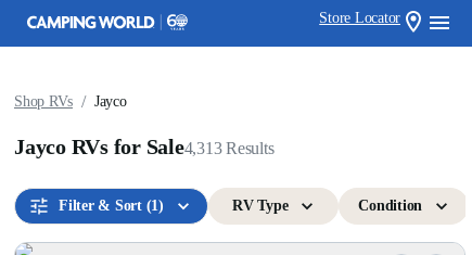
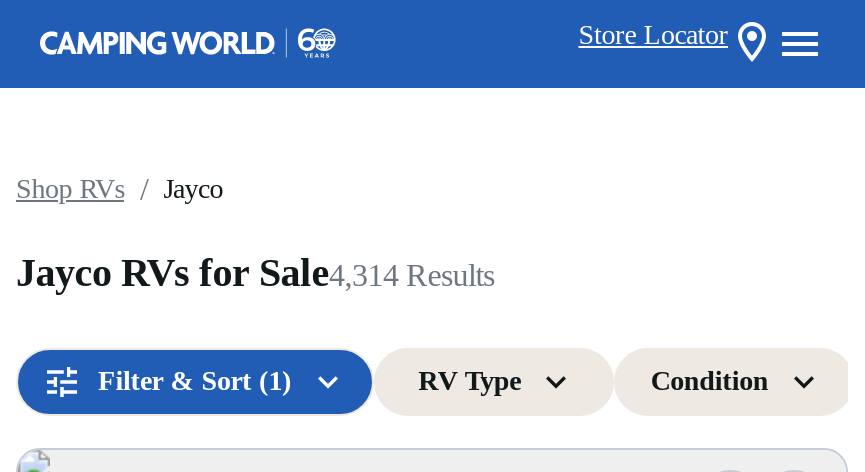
- Jayco RVs for Sale4,313 Results
+ Jayco RVs for Sale4,314 Results
